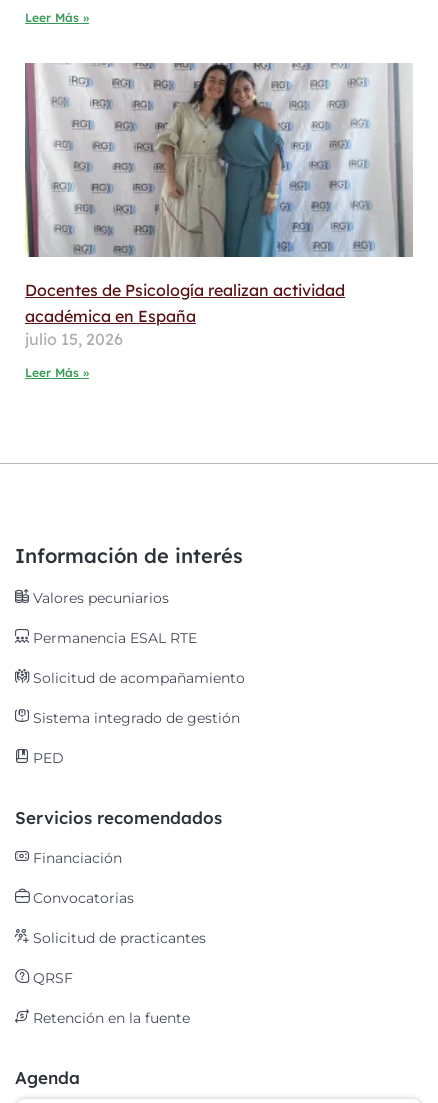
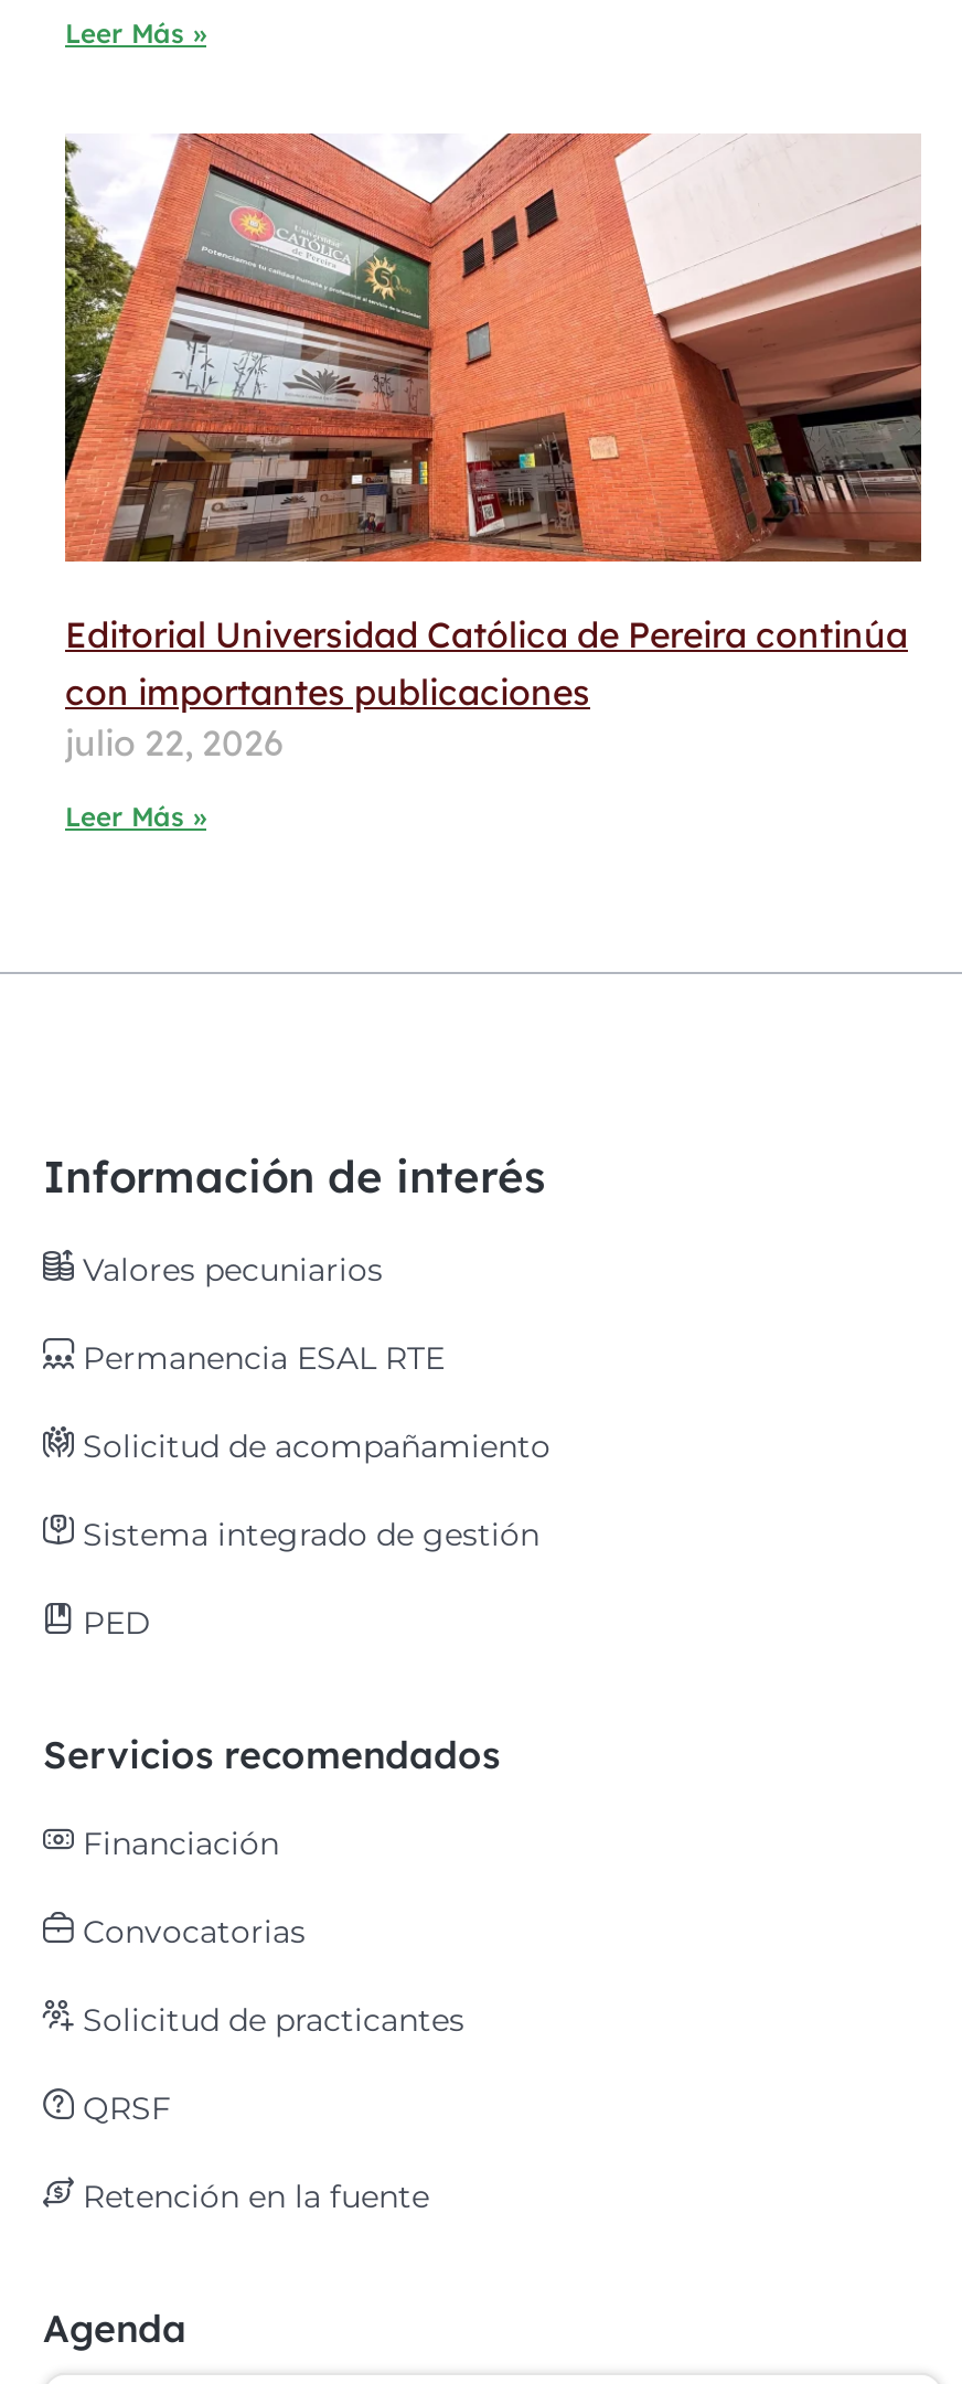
- [image]
- Docentes de Psicología realizan actividad
- académica en España
- julio 15, 2026
+ [image]
+ Editorial Universidad Católica de Pereira continúa
+ con importantes publicaciones
+ julio 22, 2026
